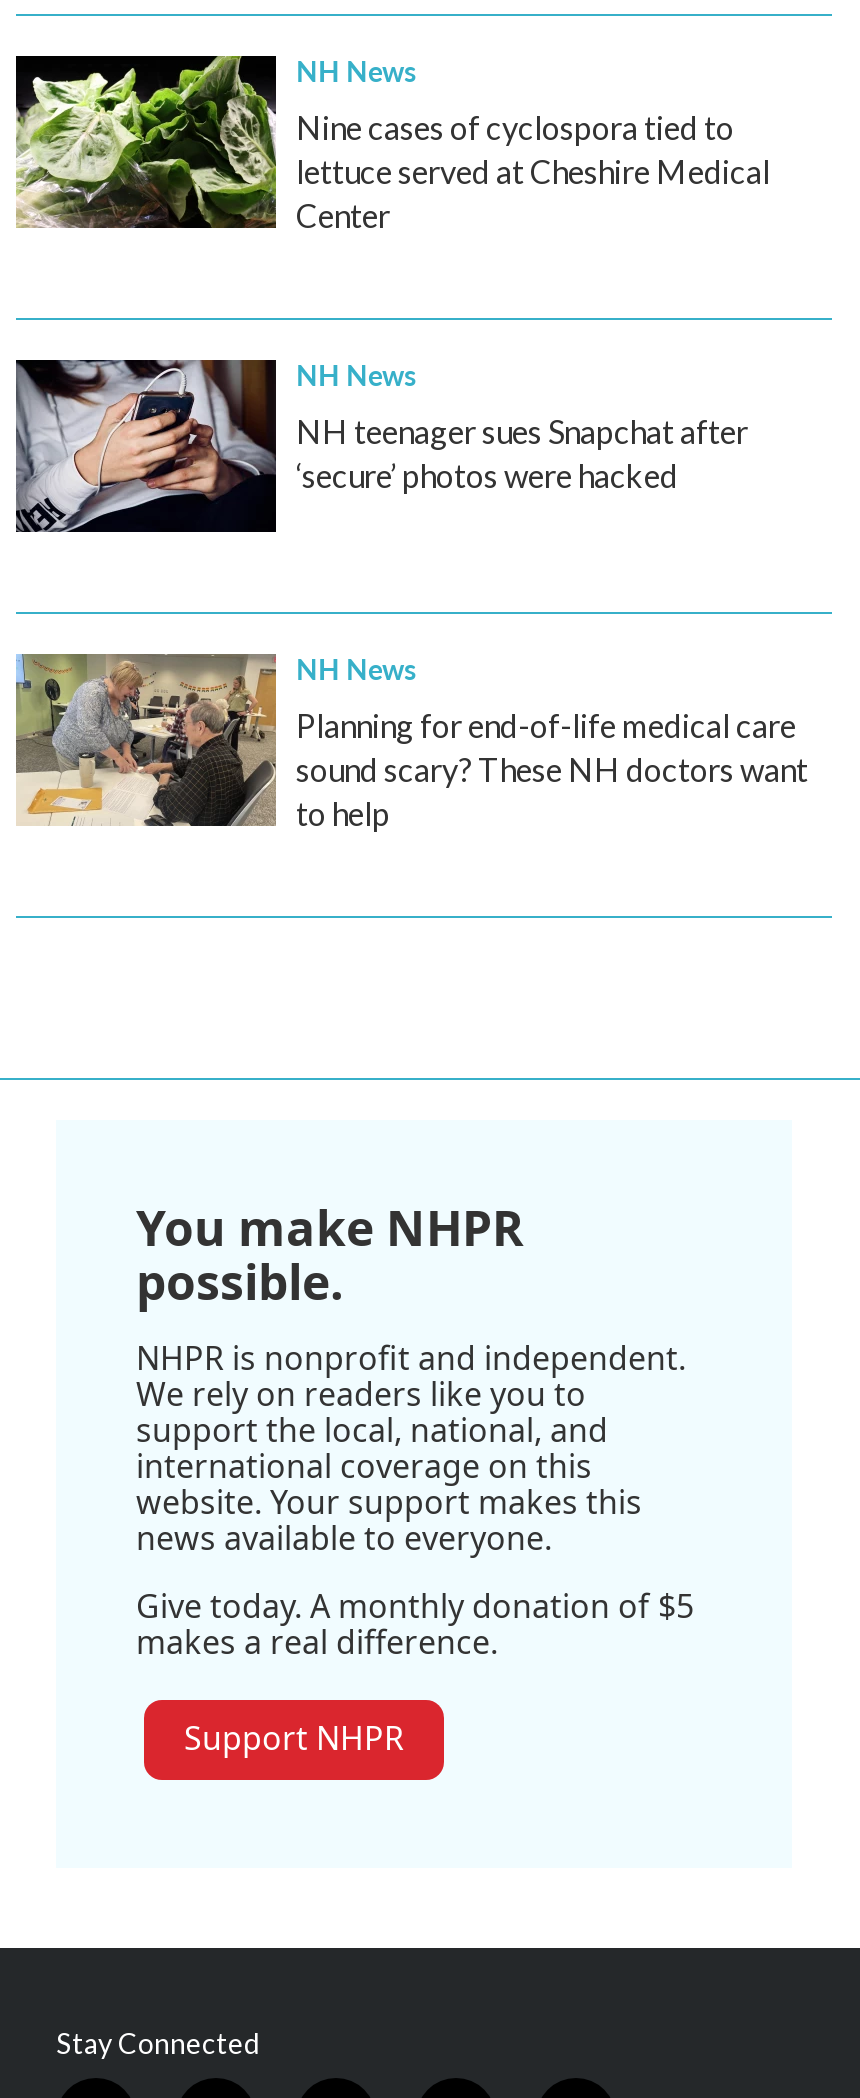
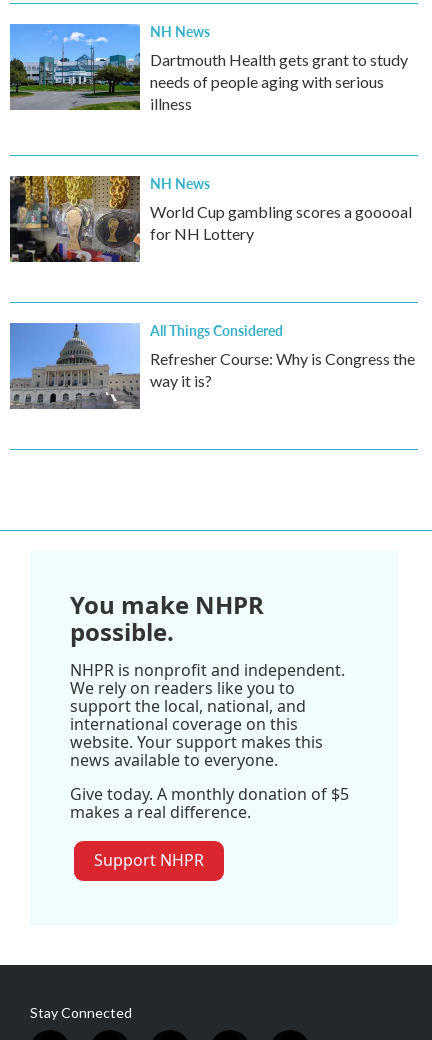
- [image]
- Nine cases of cyclospora tied to
- lettuce served at Cheshire Medical
- Center
+ [image]
+ Dartmouth Health gets grant to study
+ needs of people aging with serious
+ illness

- [image]
- NH teenager sues Snapchat after
- ‘secure’ photos were hacked
+ [image]
+ World Cup gambling scores a gooooal
+ for NH Lottery

- [image]
- NH News
- Planning for end-of-life medical care
- sound scary? These NH doctors want
- to help
+ [image]
+ All Things Considered
+ Refresher Course: Why is Congress the
+ way it is?
